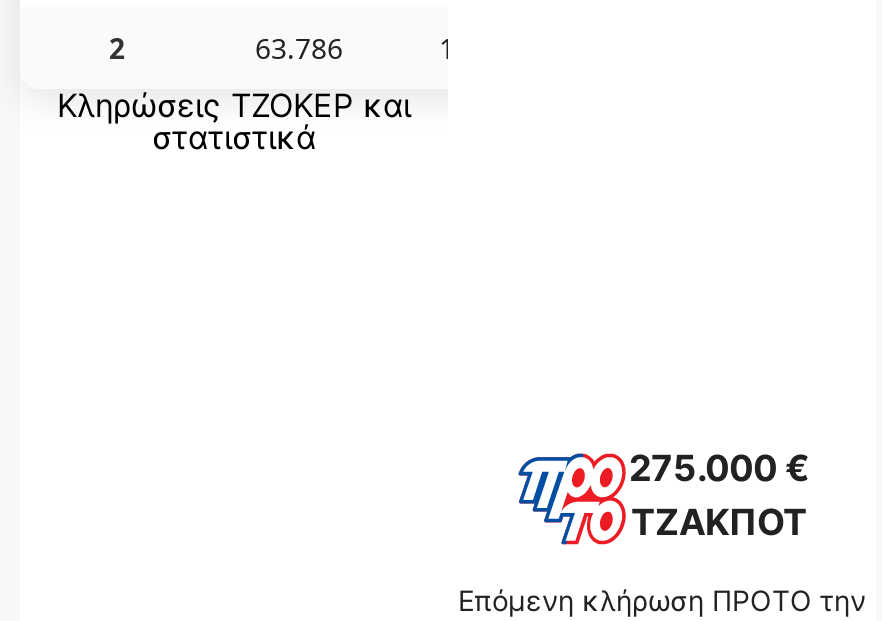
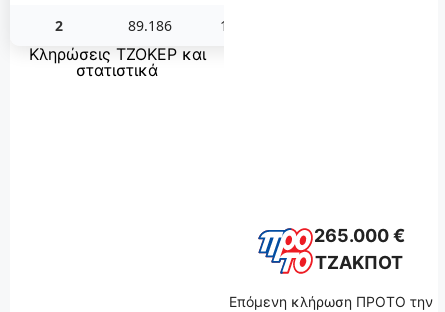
- 63.786
+ 89.186

- 275.000 €
+ 265.000 €
